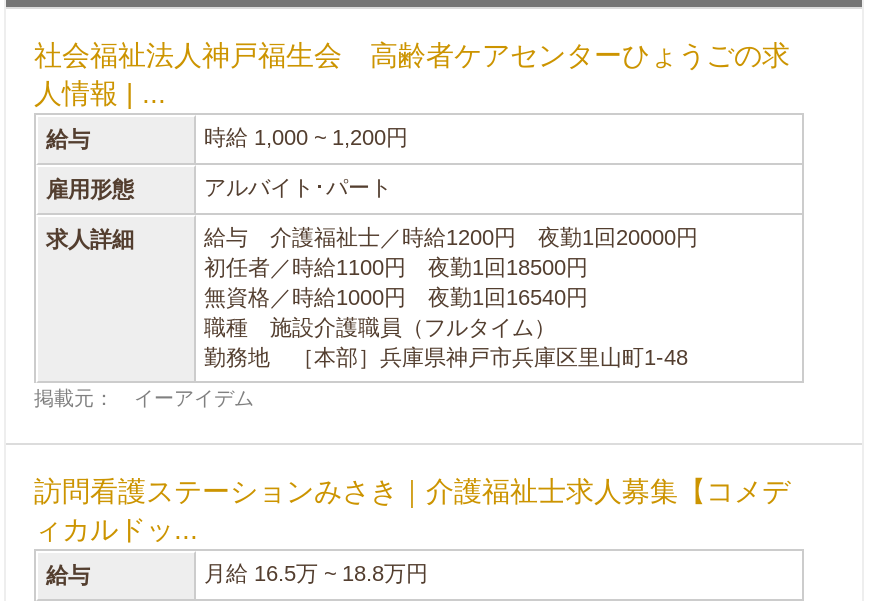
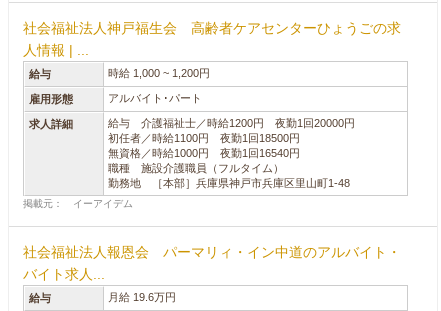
- 訪問看護ステーションみさき｜介護福祉士求人募集【コメデ
- ィカルドッ...
+ 社会福祉法人報恩会 パーマリィ・イン中道のアルバイト・
+ バイト求人...

- 月給 16.5万 ~ 18.8万円
+ 月給 19.6万円
